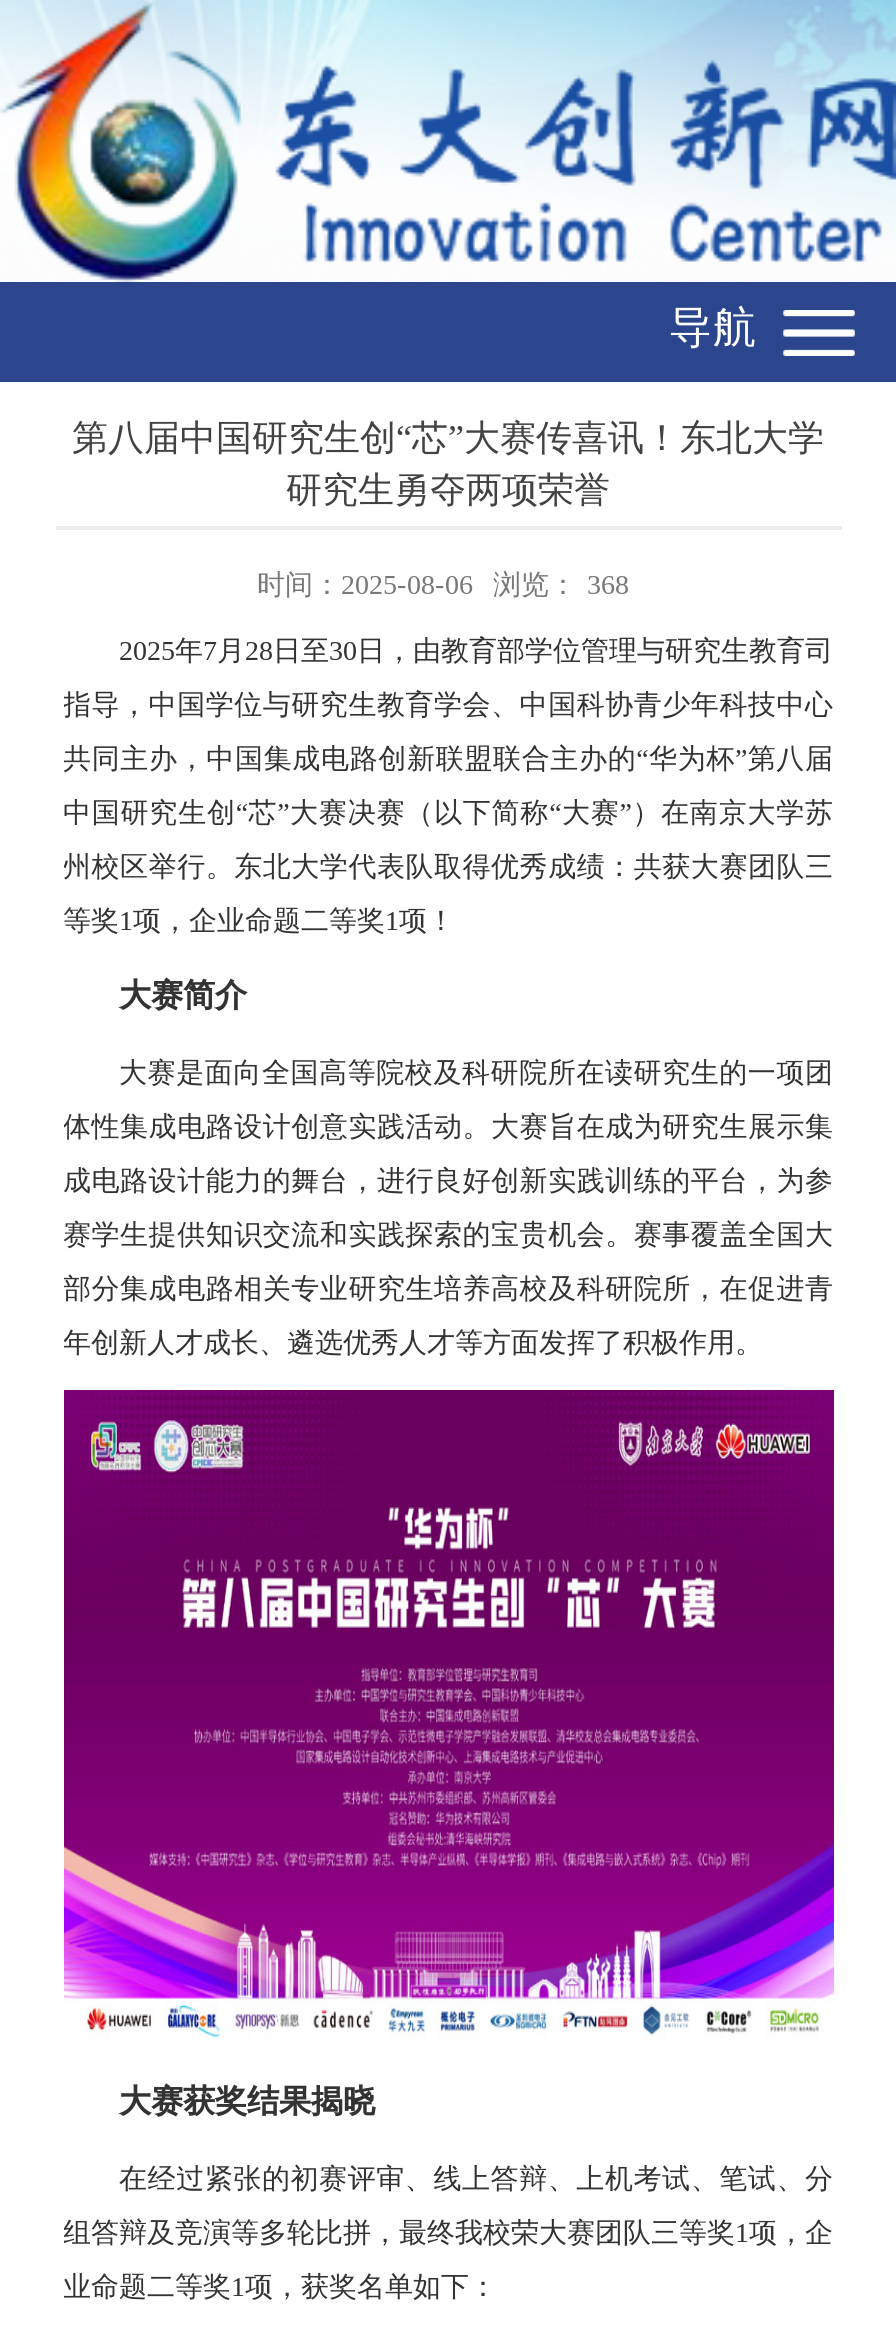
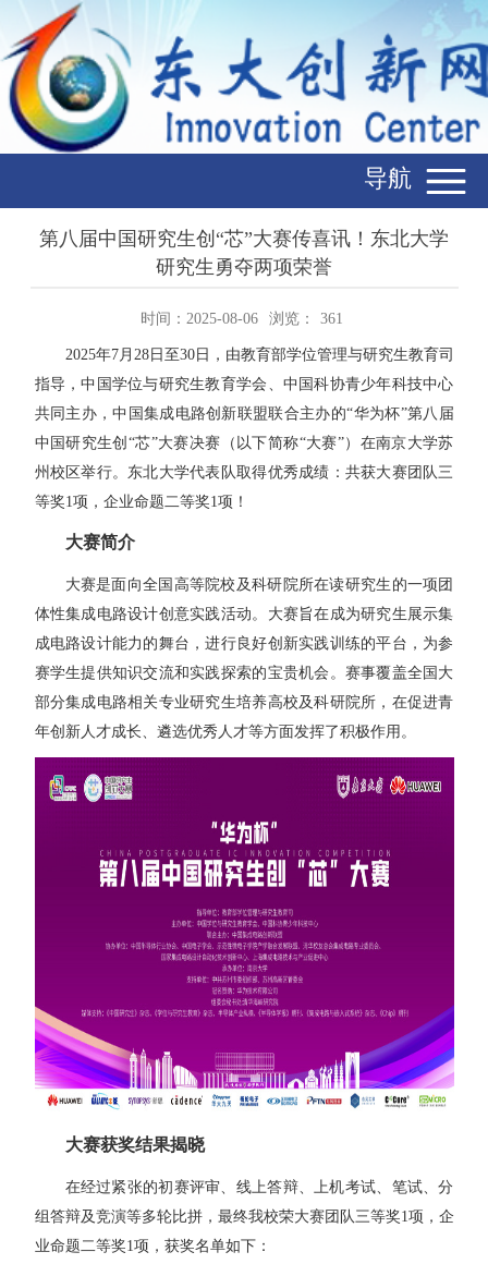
- 时间：2025-08-06 浏览： 368
+ 时间：2025-08-06 浏览： 361
